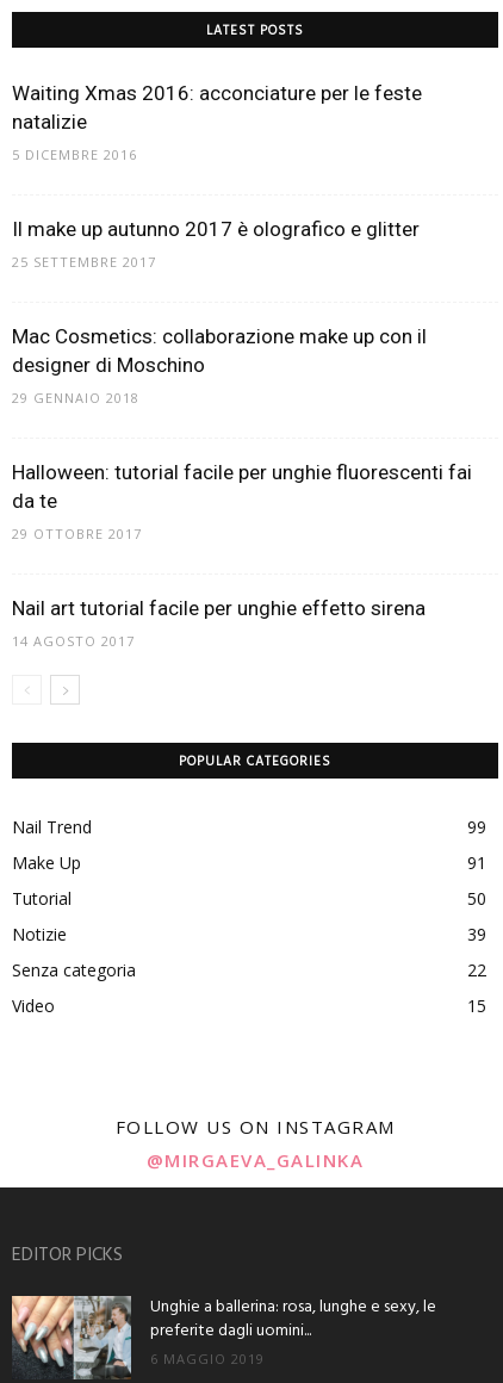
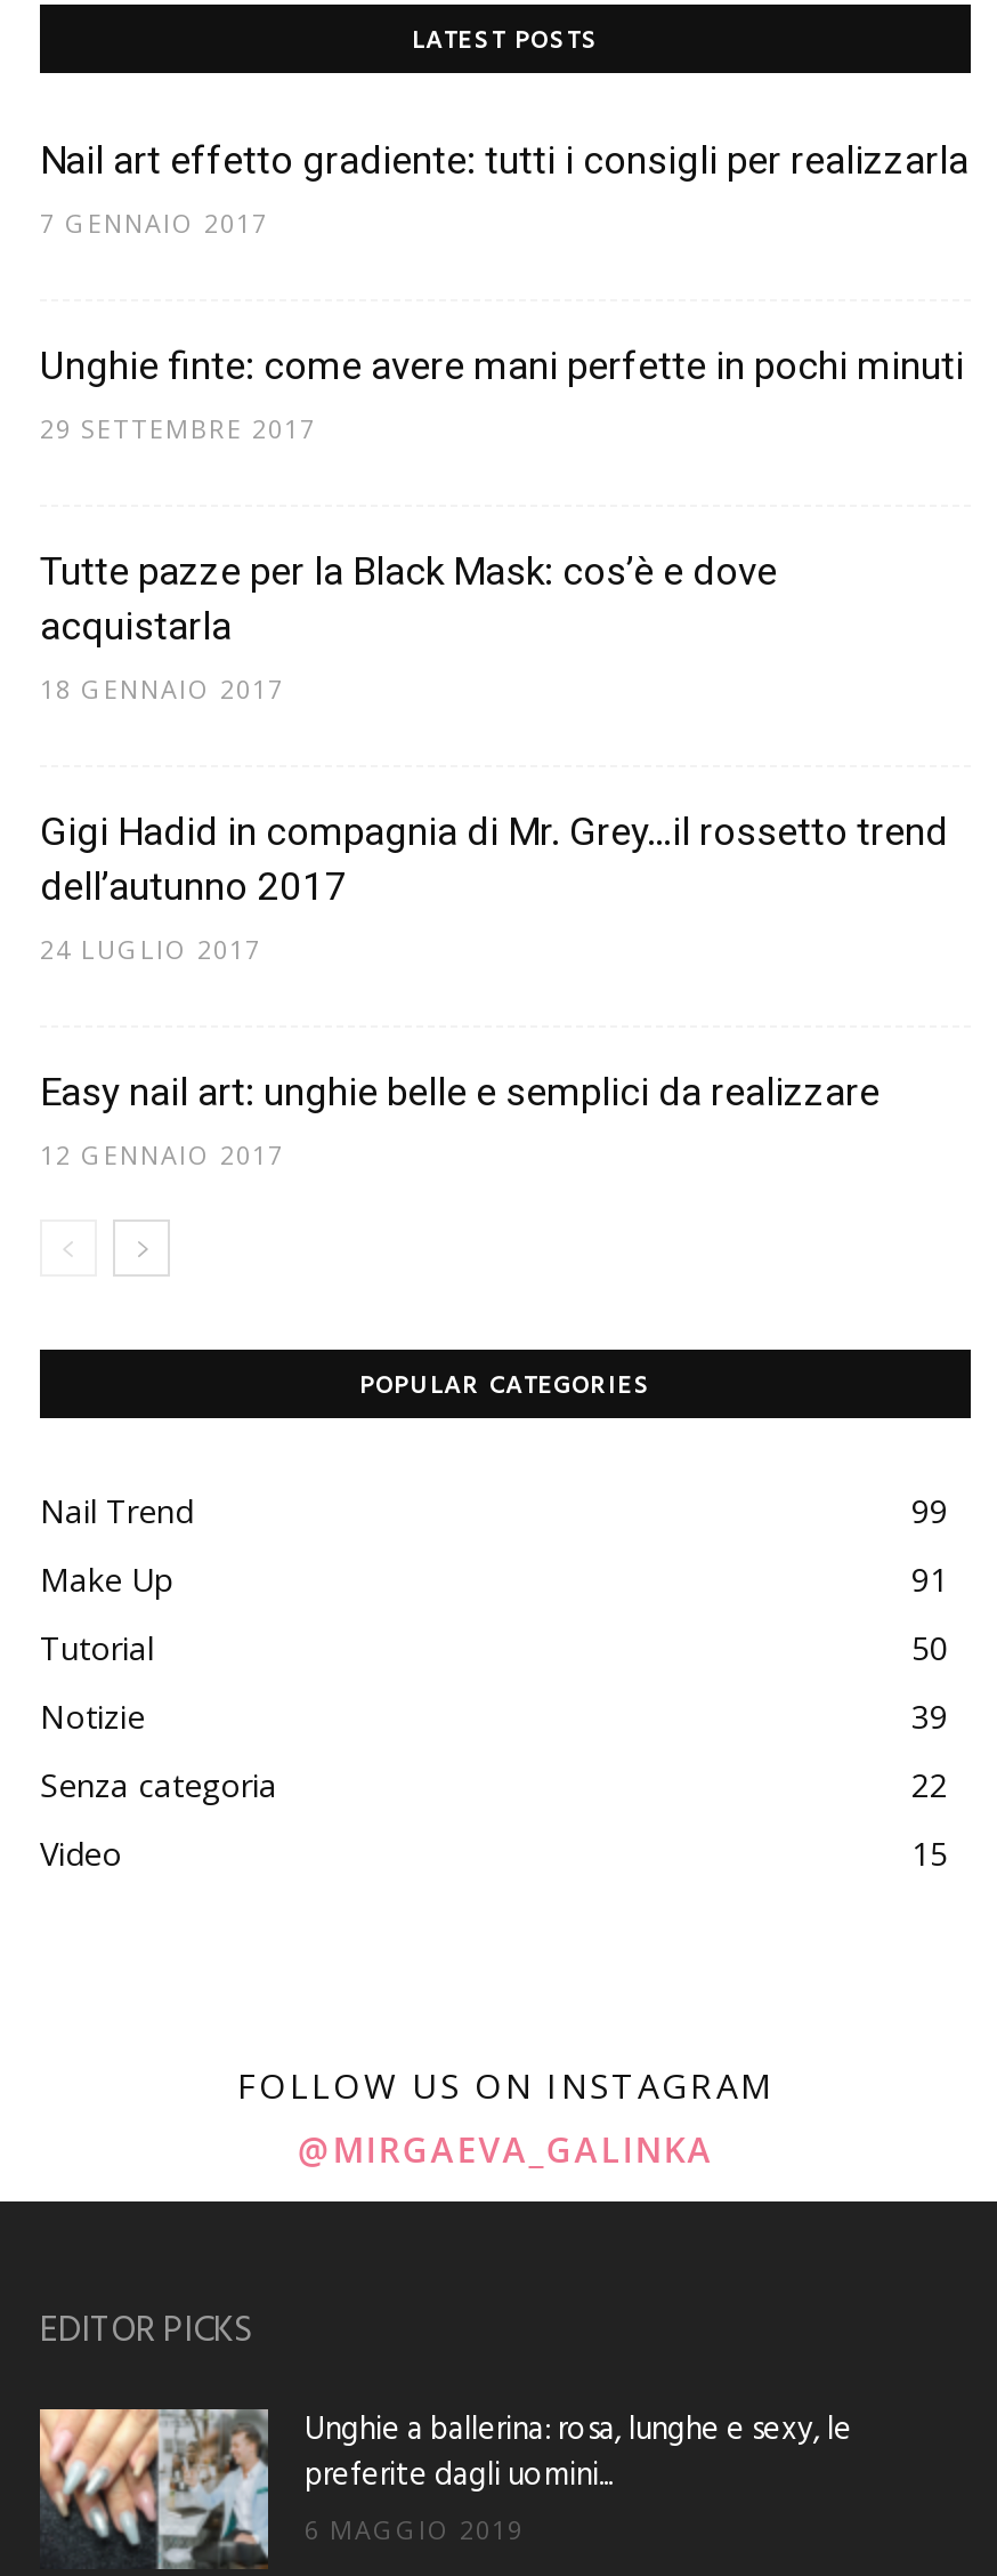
- Waiting Xmas 2016: acconciature per le feste
- natalizie
+ Nail art effetto gradiente: tutti i consigli per realizzarla

- 5 DICEMBRE 2016
+ 7 GENNAIO 2017

- Il make up autunno 2017 è olografico e glitter
+ Unghie finte: come avere mani perfette in pochi minuti

- 25 SETTEMBRE 2017
+ 29 SETTEMBRE 2017

- Mac Cosmetics: collaborazione make up con il
- designer di Moschino
+ Tutte pazze per la Black Mask: cos’è e dove
+ acquistarla

- 29 GENNAIO 2018
+ 18 GENNAIO 2017

- Halloween: tutorial facile per unghie fluorescenti fai
- da te
+ Gigi Hadid in compagnia di Mr. Grey…il rossetto trend
+ dell’autunno 2017

- 29 OTTOBRE 2017
+ 24 LUGLIO 2017

- Nail art tutorial facile per unghie effetto sirena
+ Easy nail art: unghie belle e semplici da realizzare

- 14 AGOSTO 2017
+ 12 GENNAIO 2017
